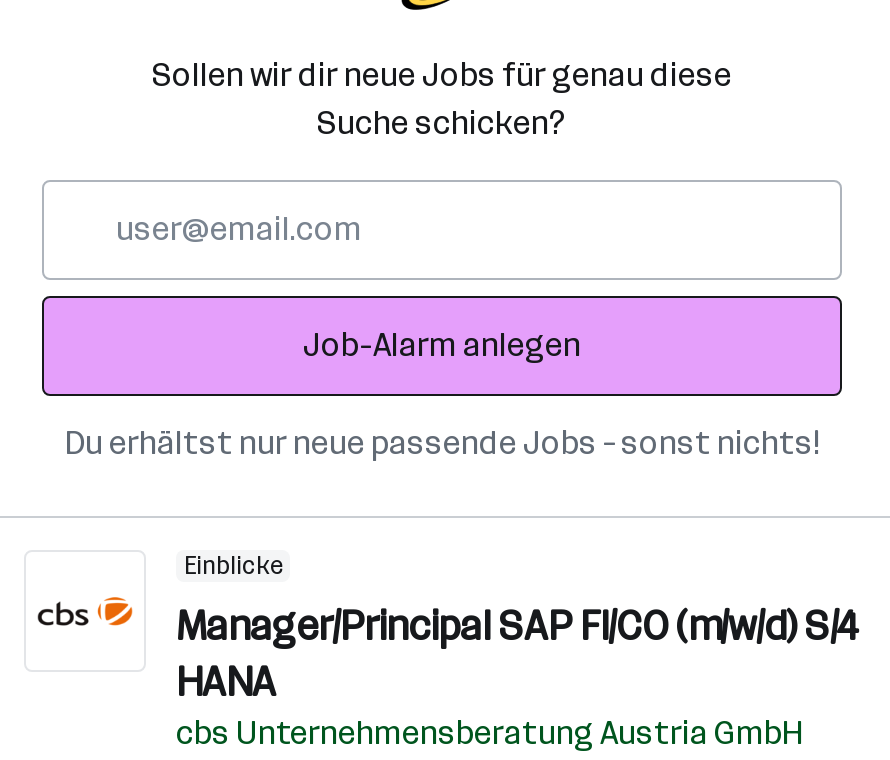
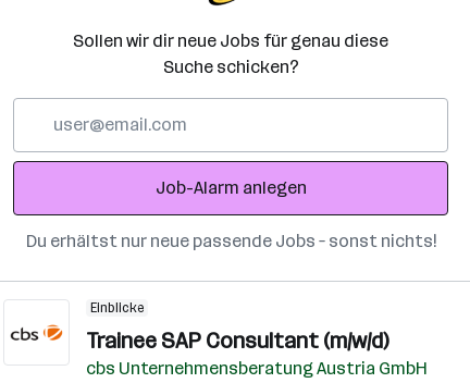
- Manager/Principal SAP FI/CO (m/w/d) S/4
- HANA
+ Trainee SAP Consultant (m/w/d)
